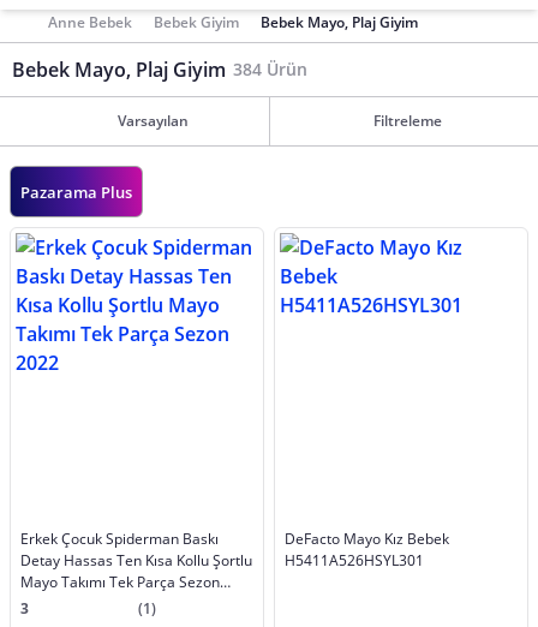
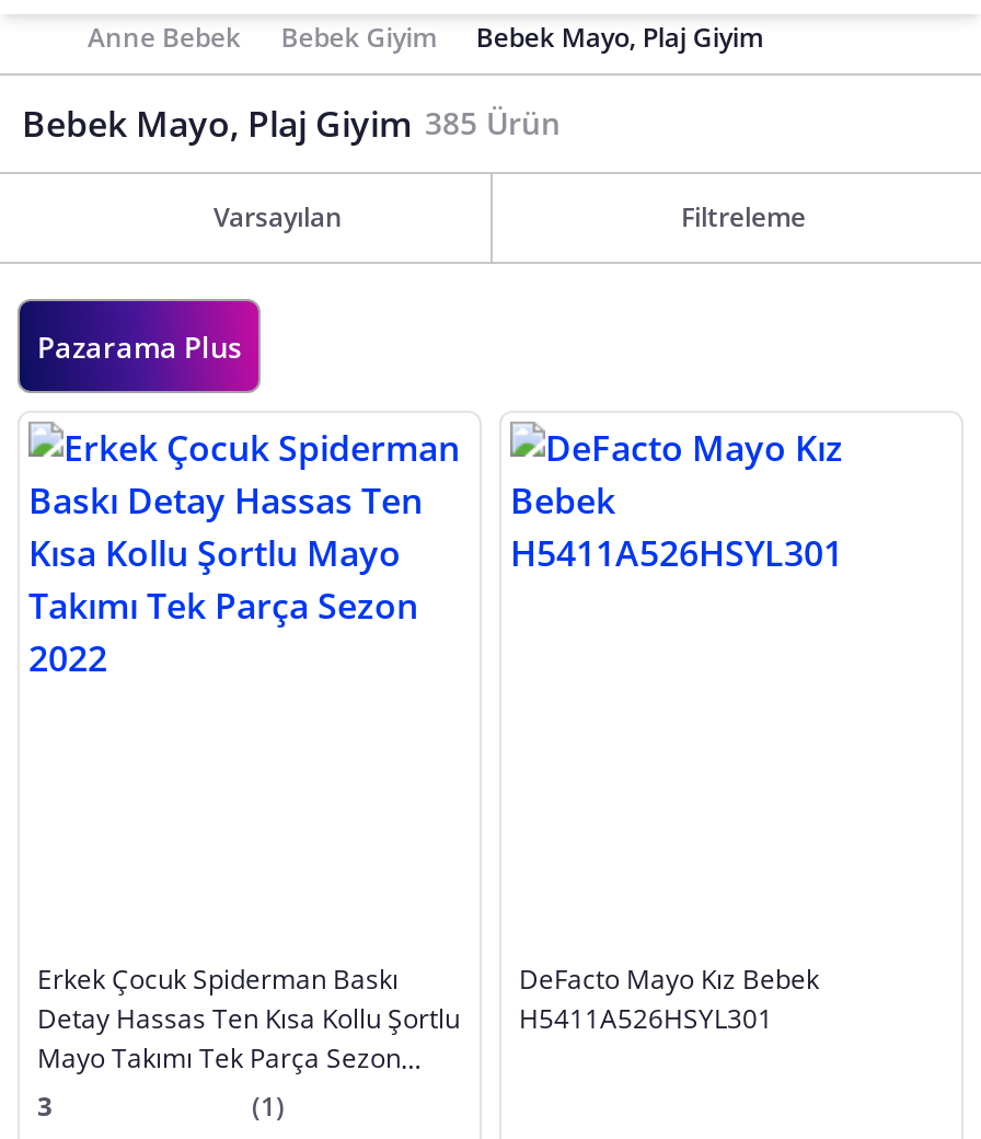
- Bebek Mayo, Plaj Giyim 384 Ürün
+ Bebek Mayo, Plaj Giyim 385 Ürün
